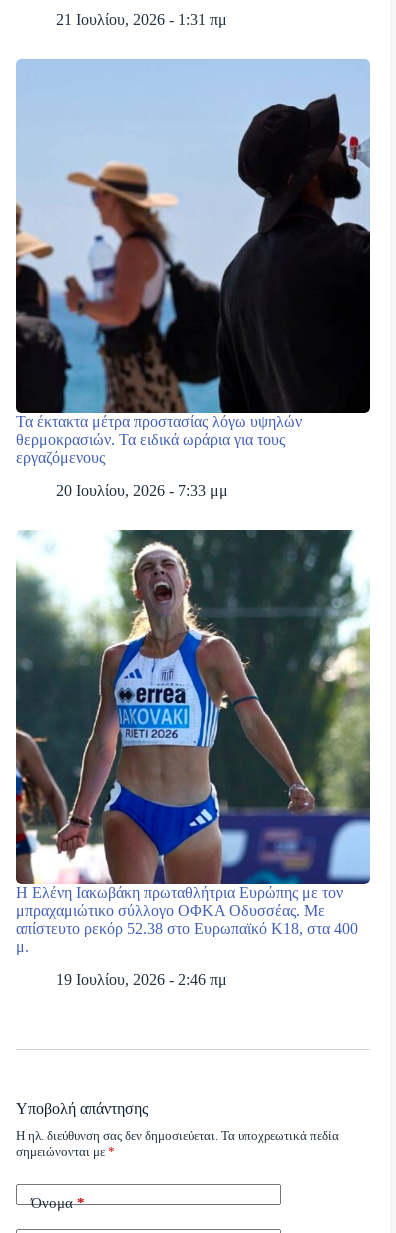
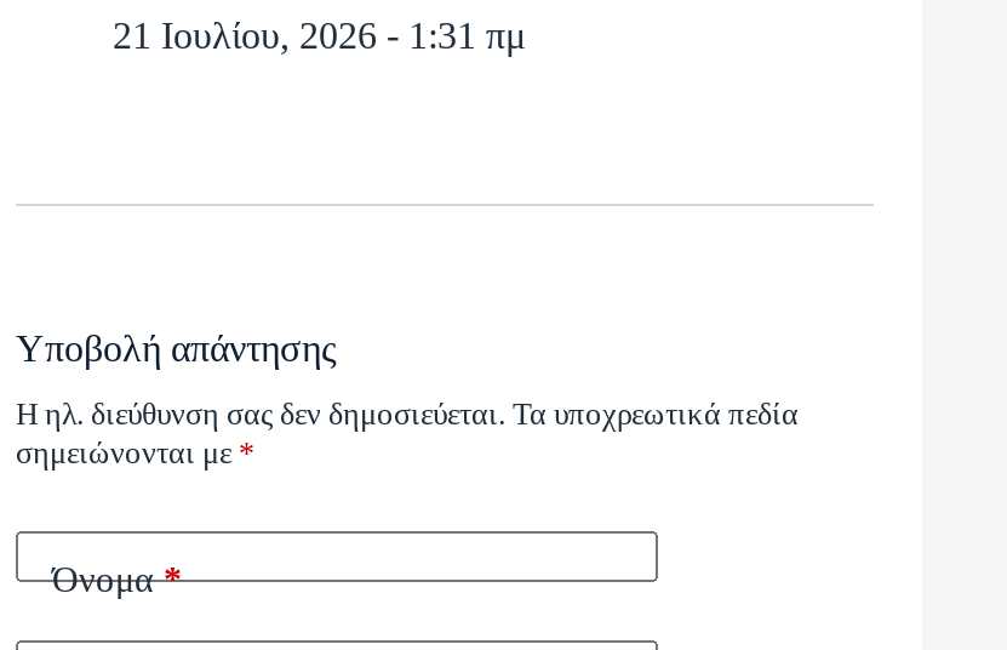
- [image]
- Τα έκτακτα μέτρα προστασίας λόγω υψηλών
- θερμοκρασιών. Τα ειδικά ωράρια για τους
- εργαζόμενους
- 20 Ιουλίου, 2026 - 7:33 μμ

- [image]
- Η Ελένη Ιακωβάκη πρωταθλήτρια Ευρώπης με τον
- μπραχαμιώτικο σύλλογο ΟΦΚΑ Οδυσσέας. Με
- απίστευτο ρεκόρ 52.38 στο Ευρωπαϊκό Κ18, στα 400
- μ.
- 19 Ιουλίου, 2026 - 2:46 πμ
